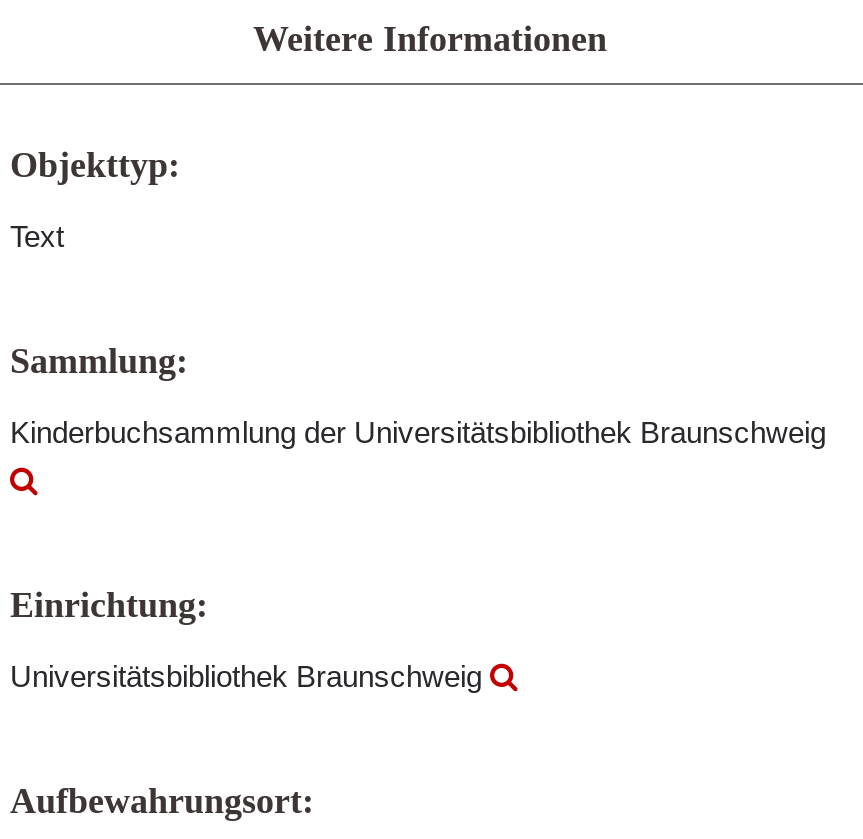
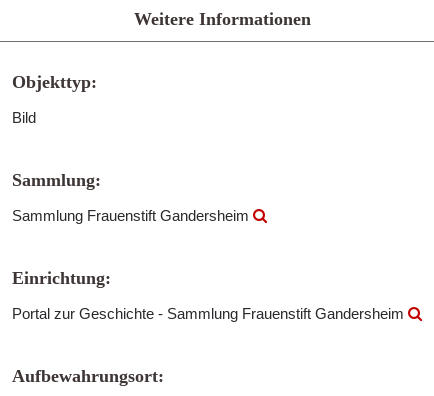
- Text
+ Bild

- Kinderbuchsammlung der Universitätsbibliothek Braunschweig
+ Sammlung Frauenstift Gandersheim

- Universitätsbibliothek Braunschweig
+ Portal zur Geschichte - Sammlung Frauenstift Gandersheim
